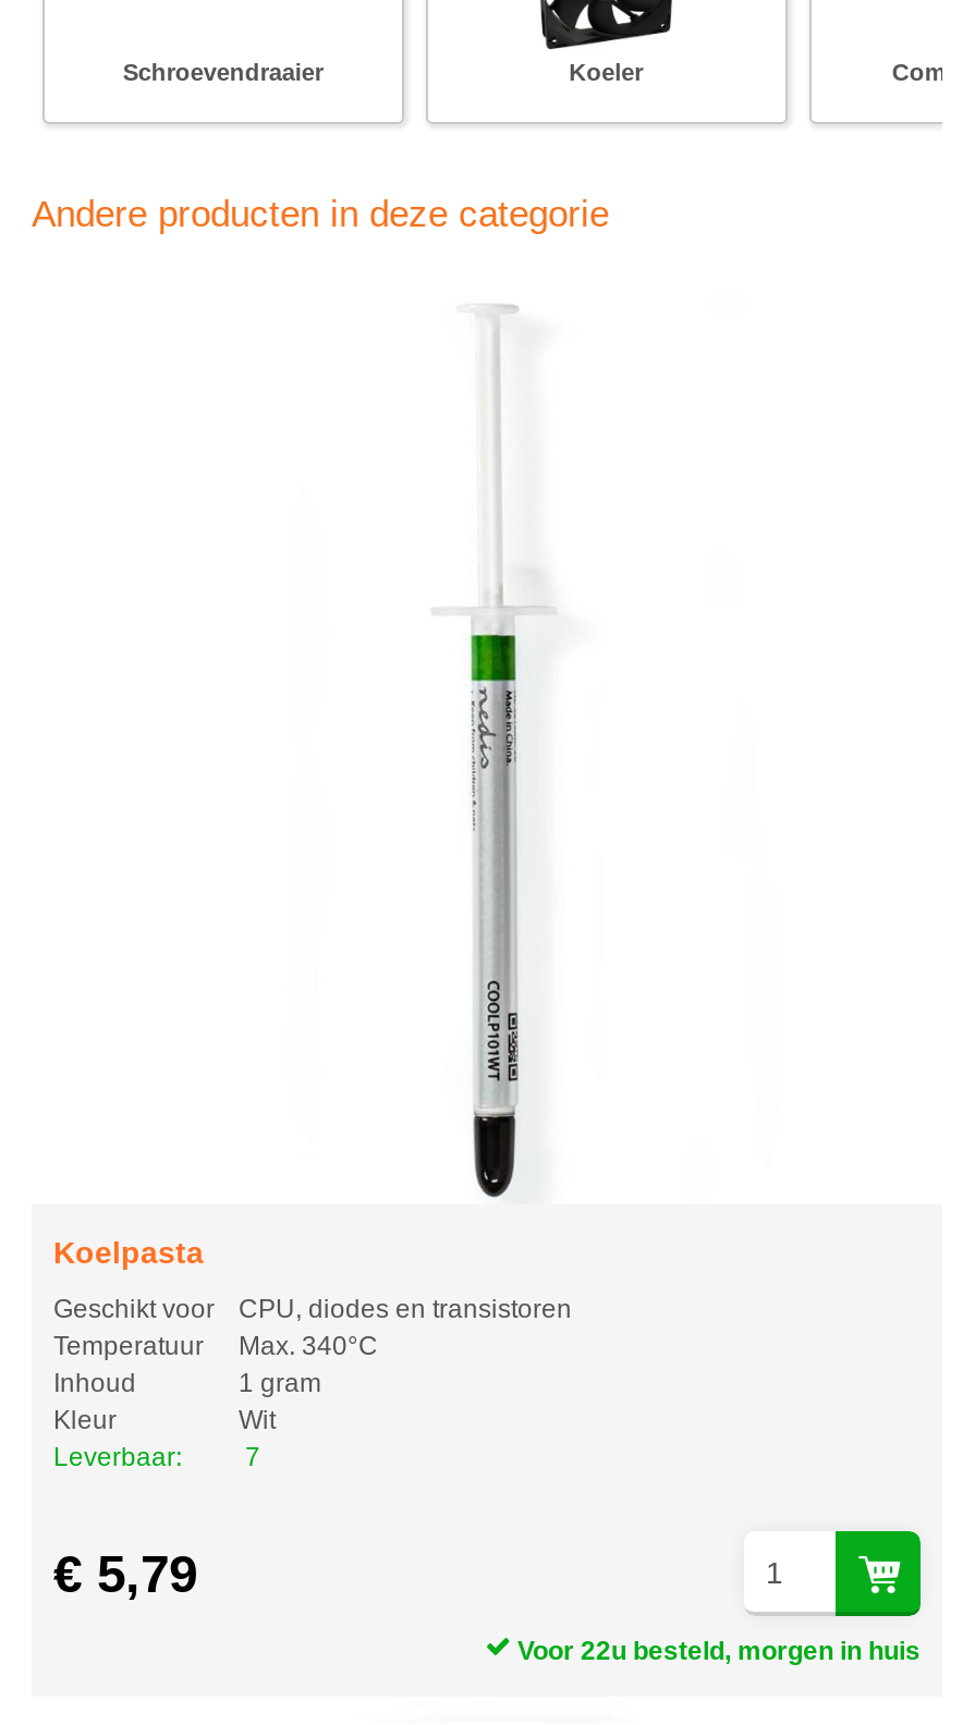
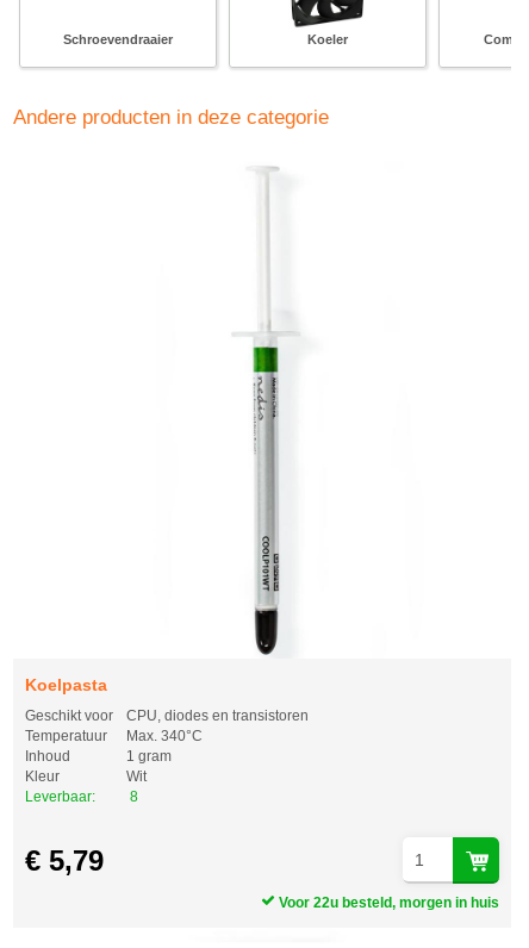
- 7
+ 8
